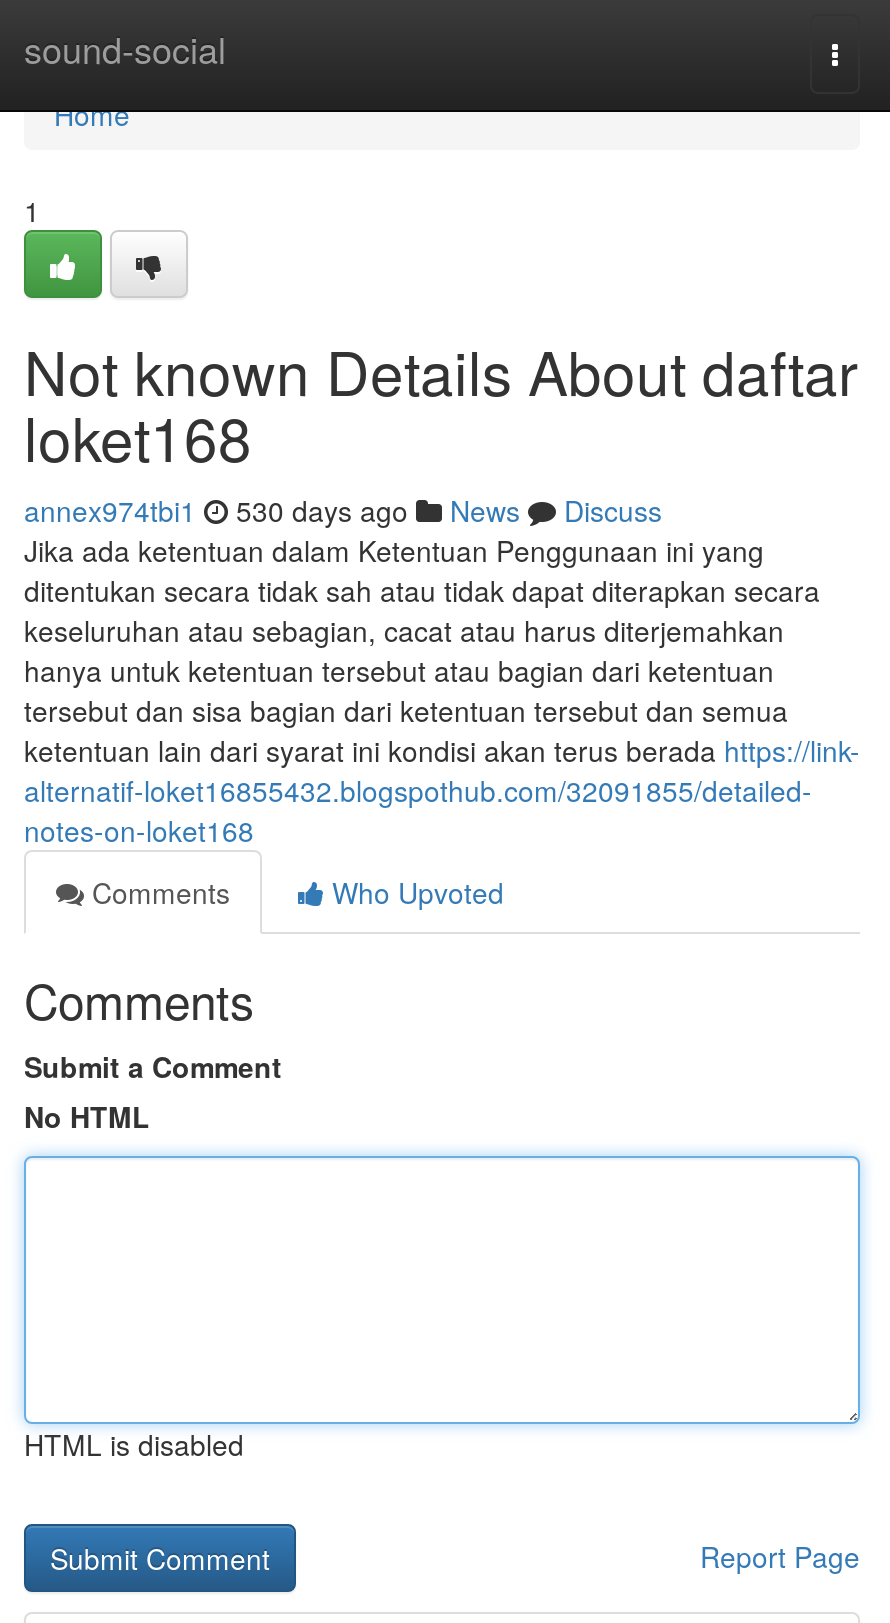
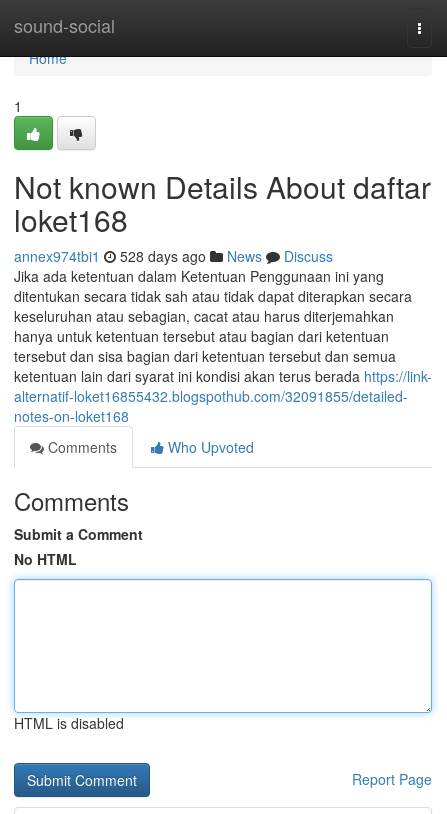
- annex974tbi1 530 days ago News Discuss
+ annex974tbi1 528 days ago News Discuss
